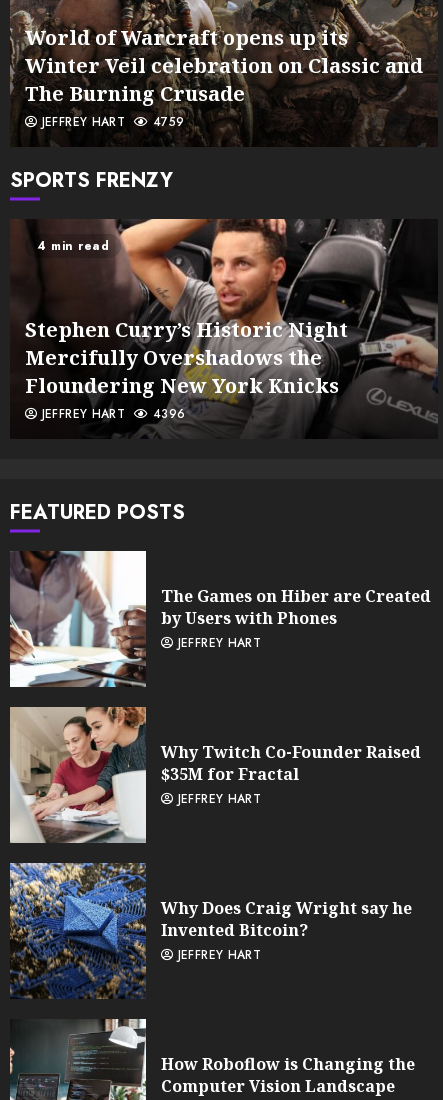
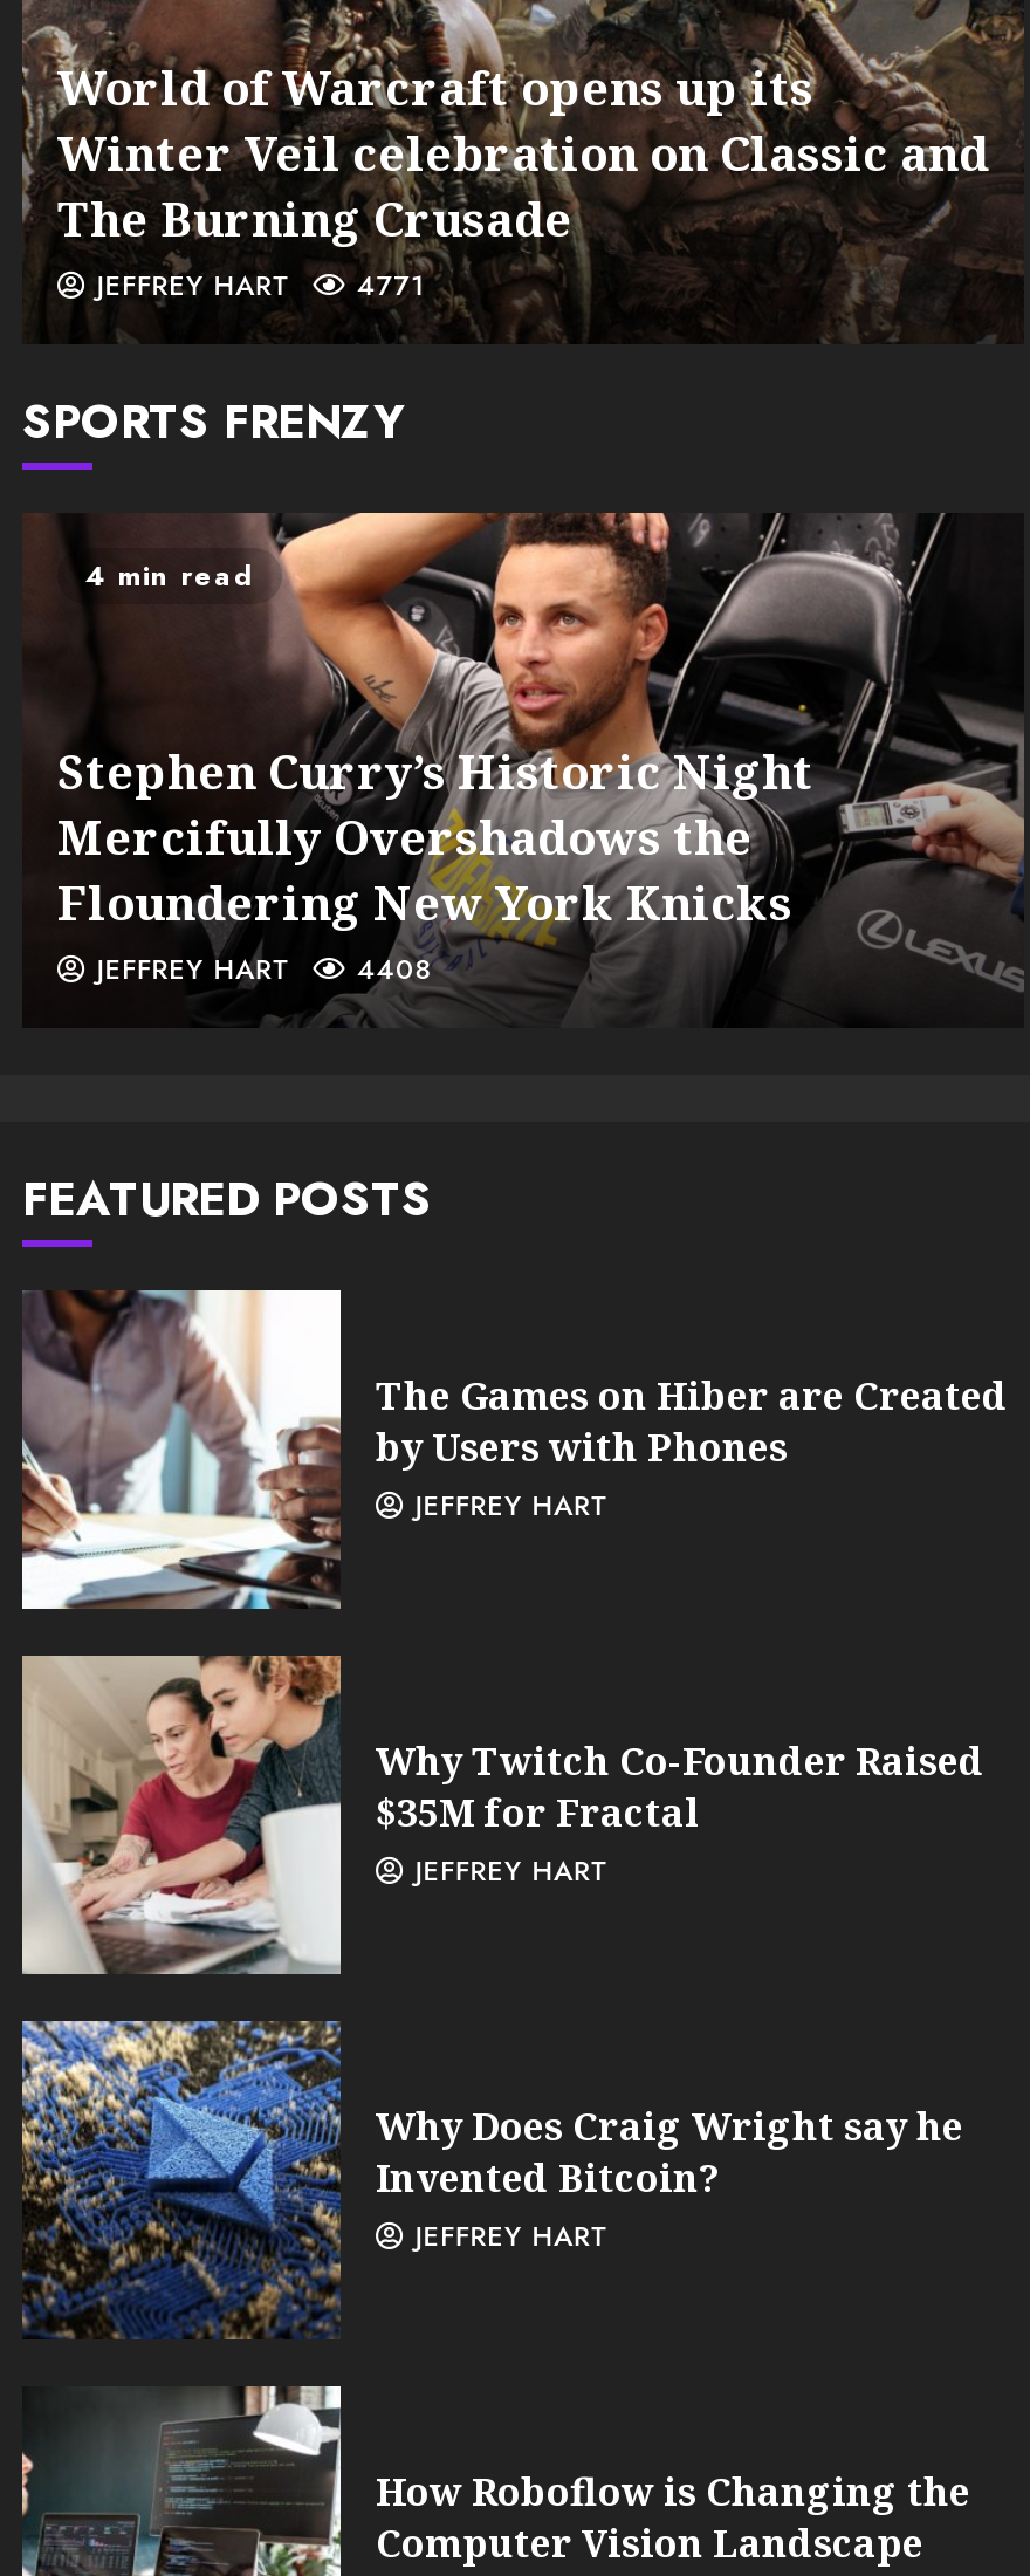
- JEFFREY HART 4759
+ JEFFREY HART 4771

- JEFFREY HART 4396
+ JEFFREY HART 4408
